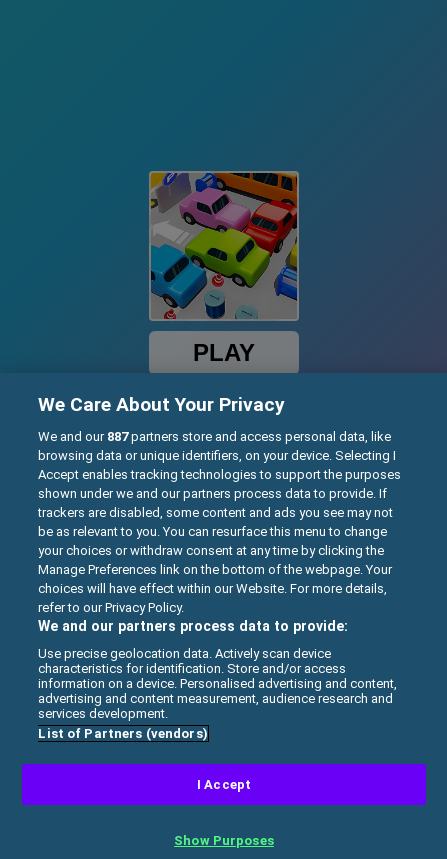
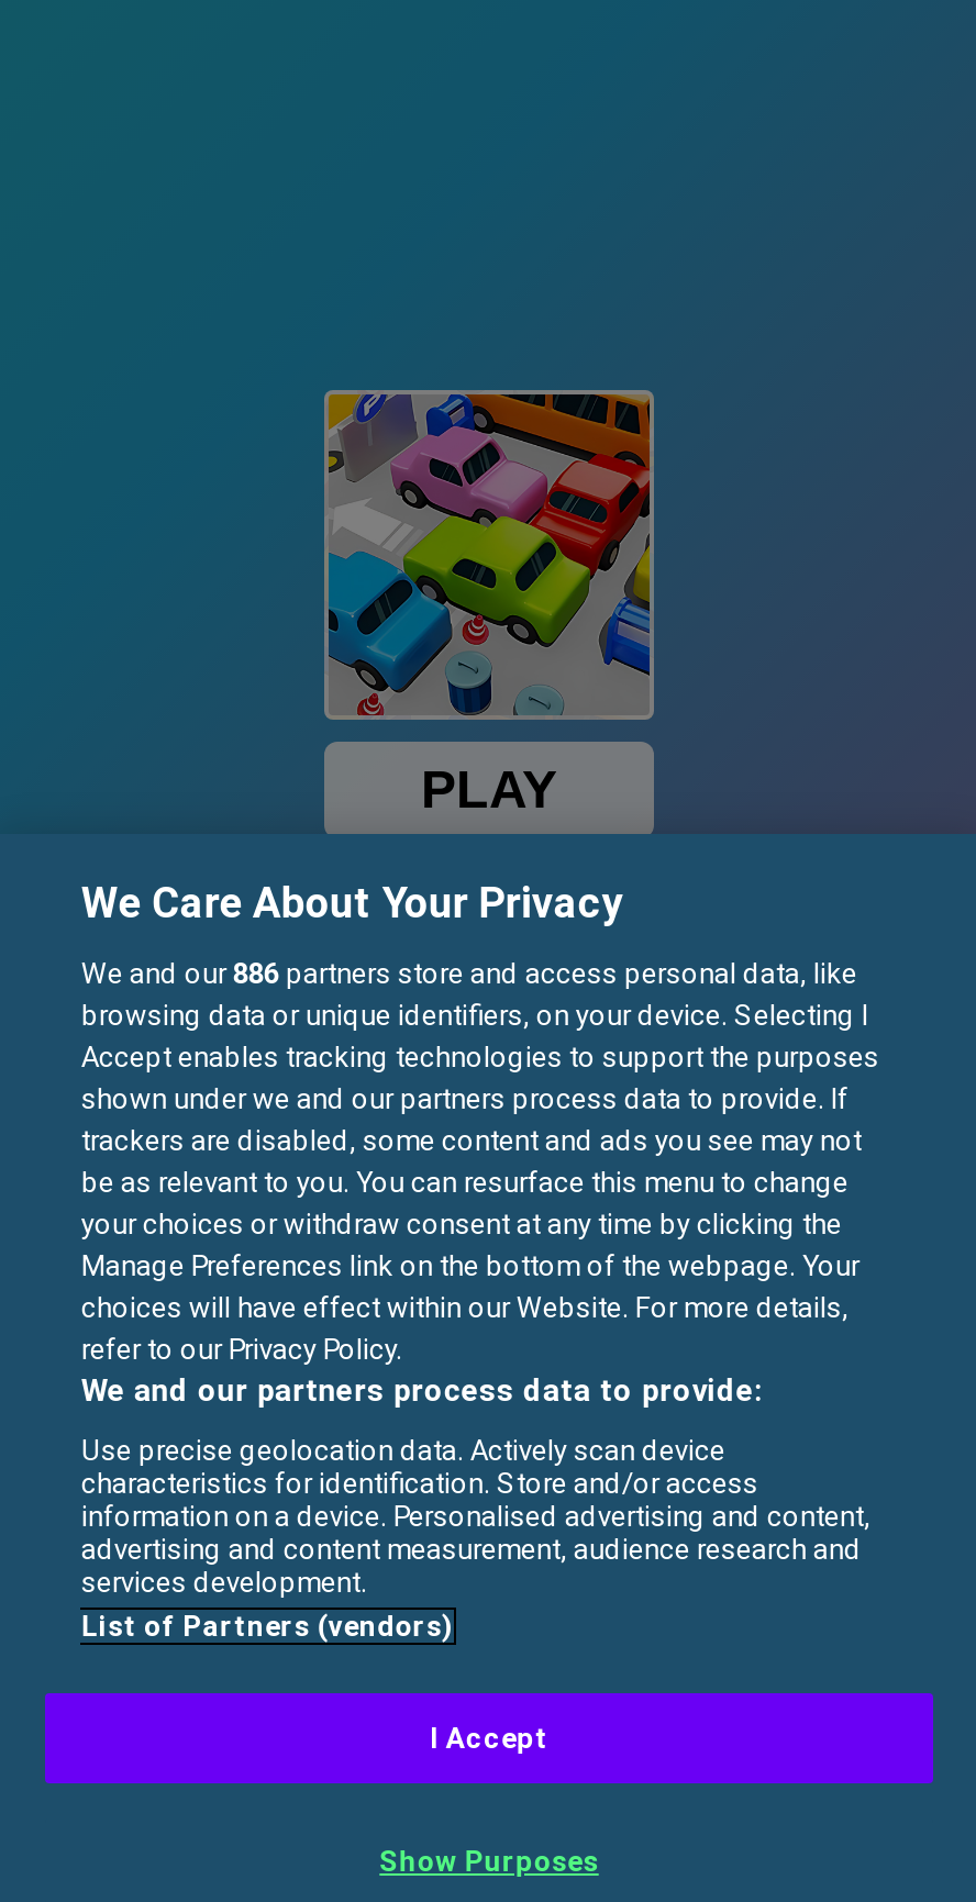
- We and our 887 partners store and access personal data, like
+ We and our 886 partners store and access personal data, like
